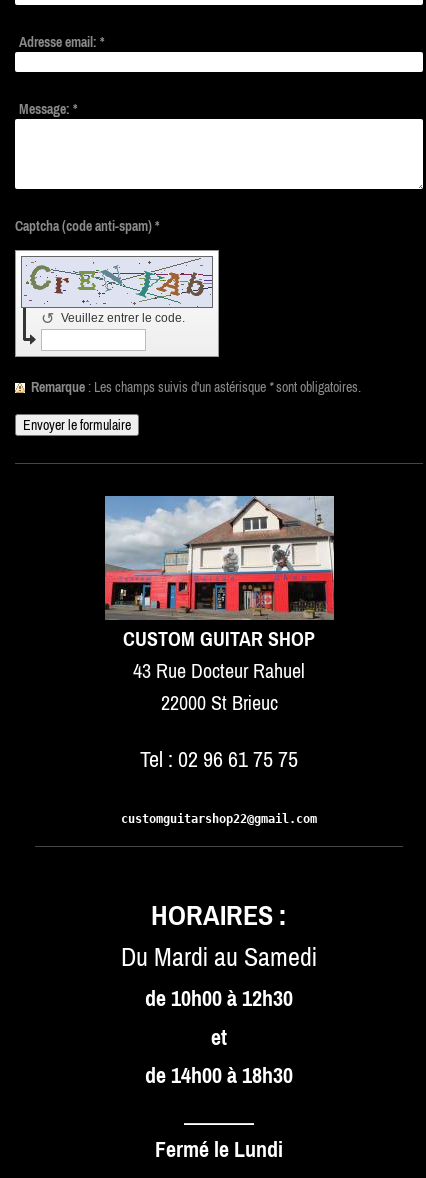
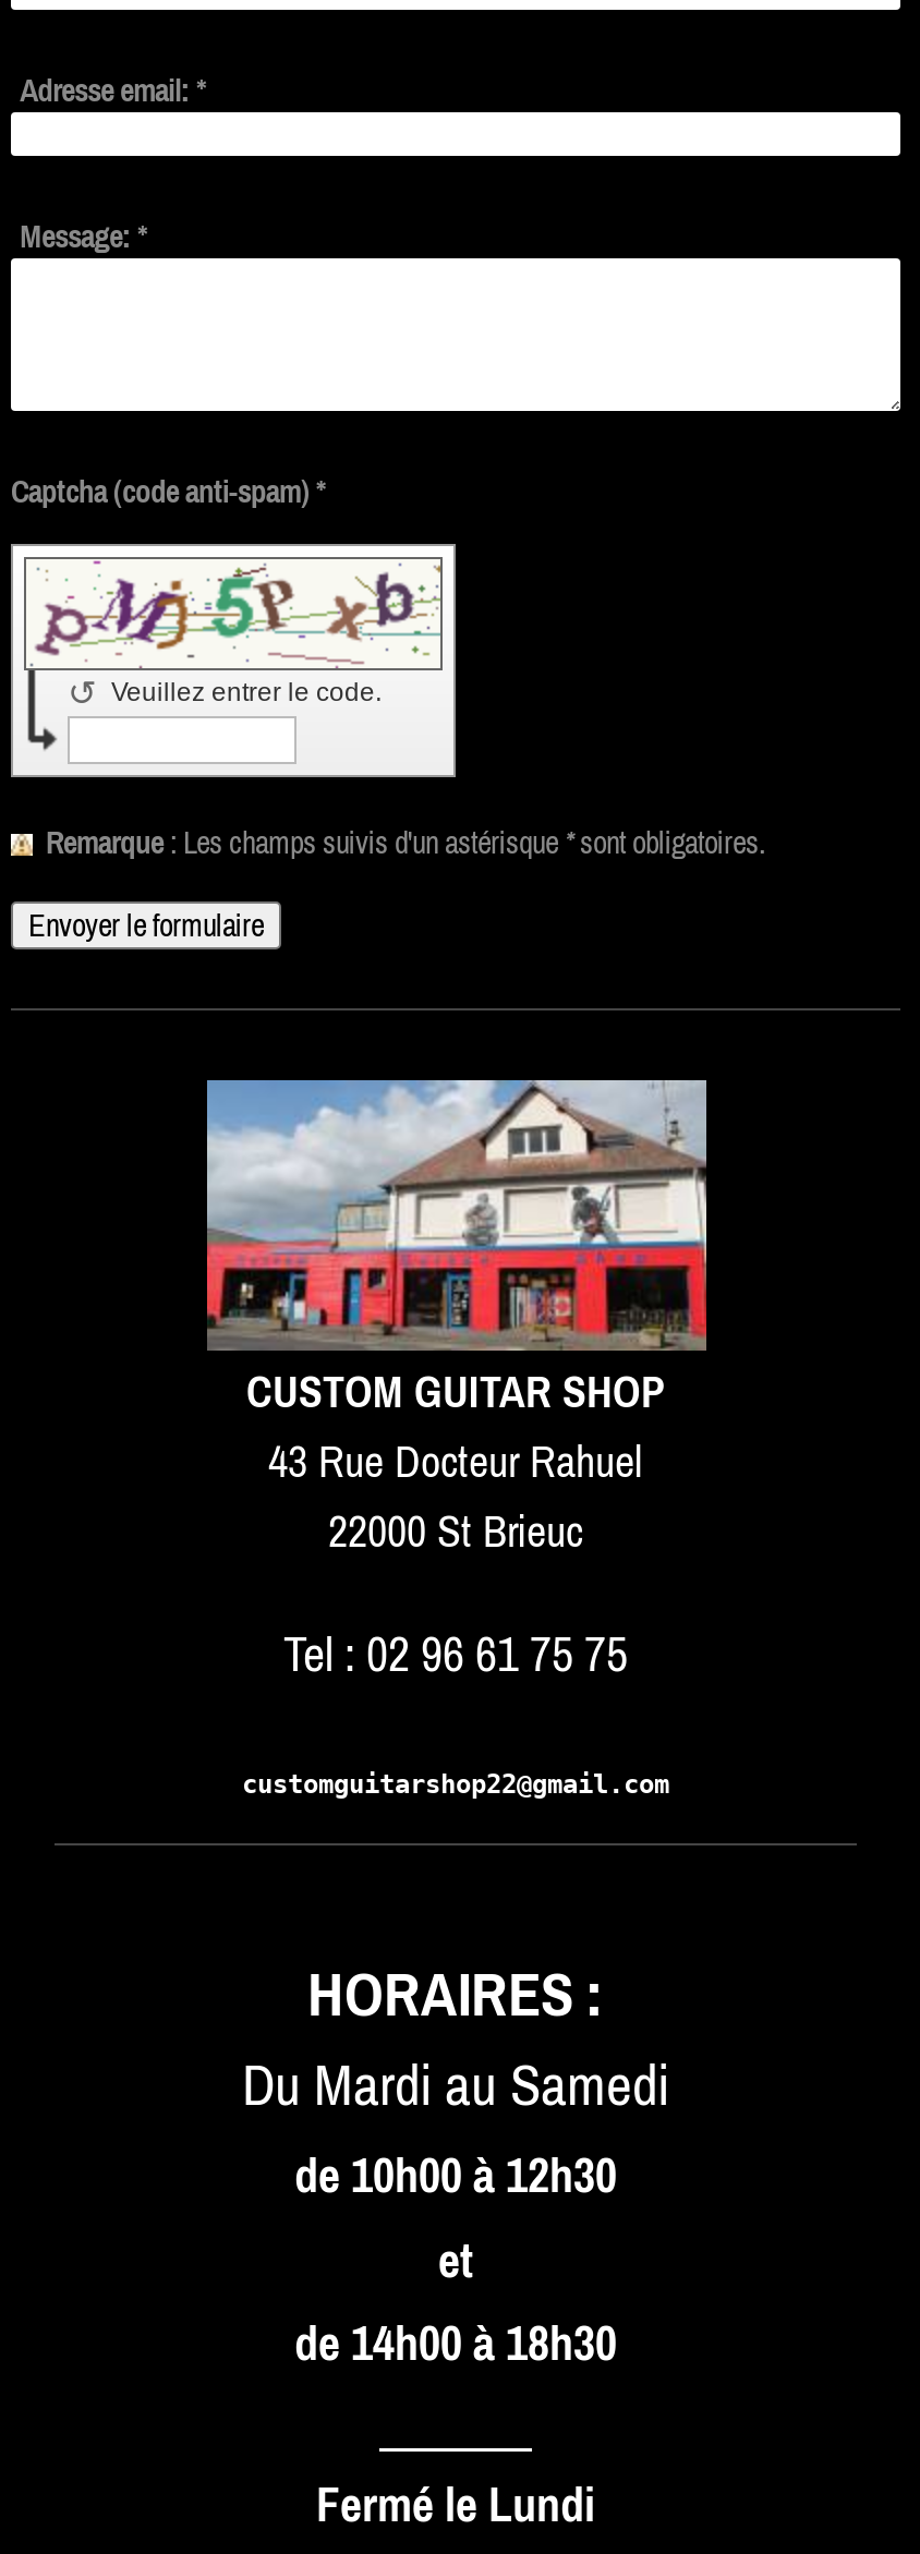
- [image]
+ [image]
